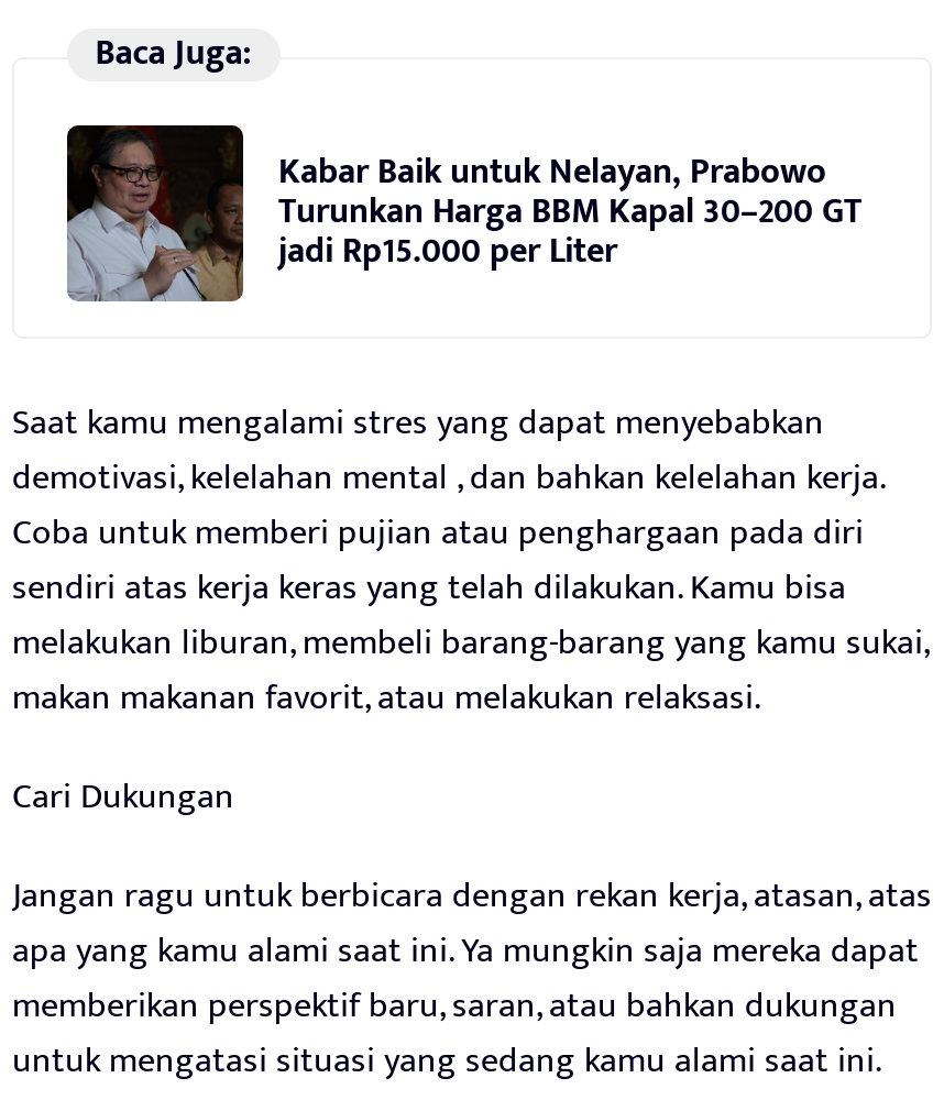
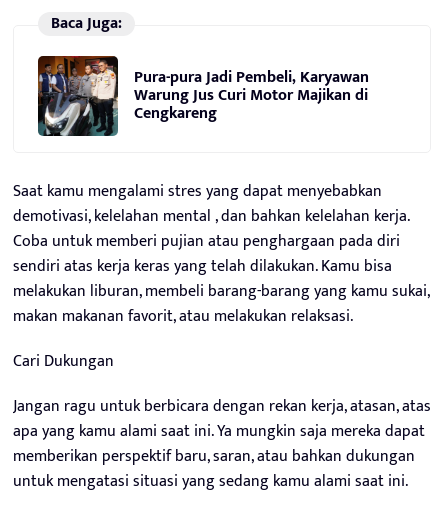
- [image]
- Kabar Baik untuk Nelayan, Prabowo
- Turunkan Harga BBM Kapal 30–200 GT
- jadi Rp15.000 per Liter
+ [image]
+ Pura-pura Jadi Pembeli, Karyawan
+ Warung Jus Curi Motor Majikan di
+ Cengkareng
